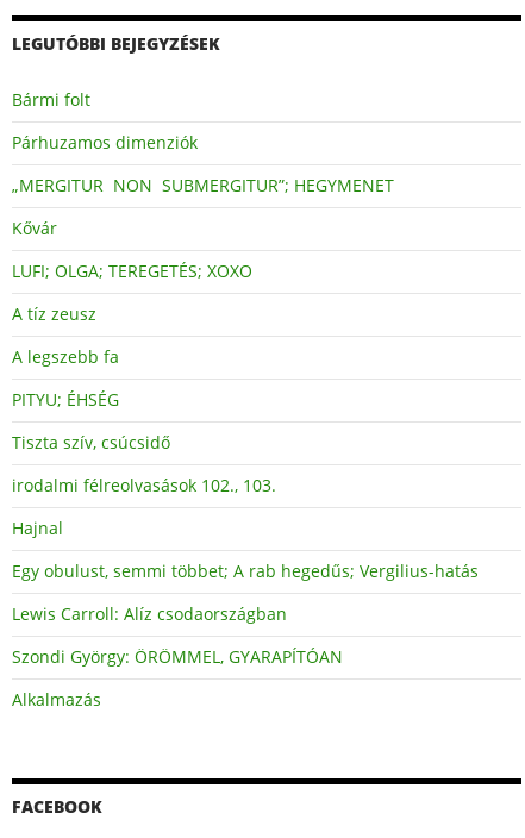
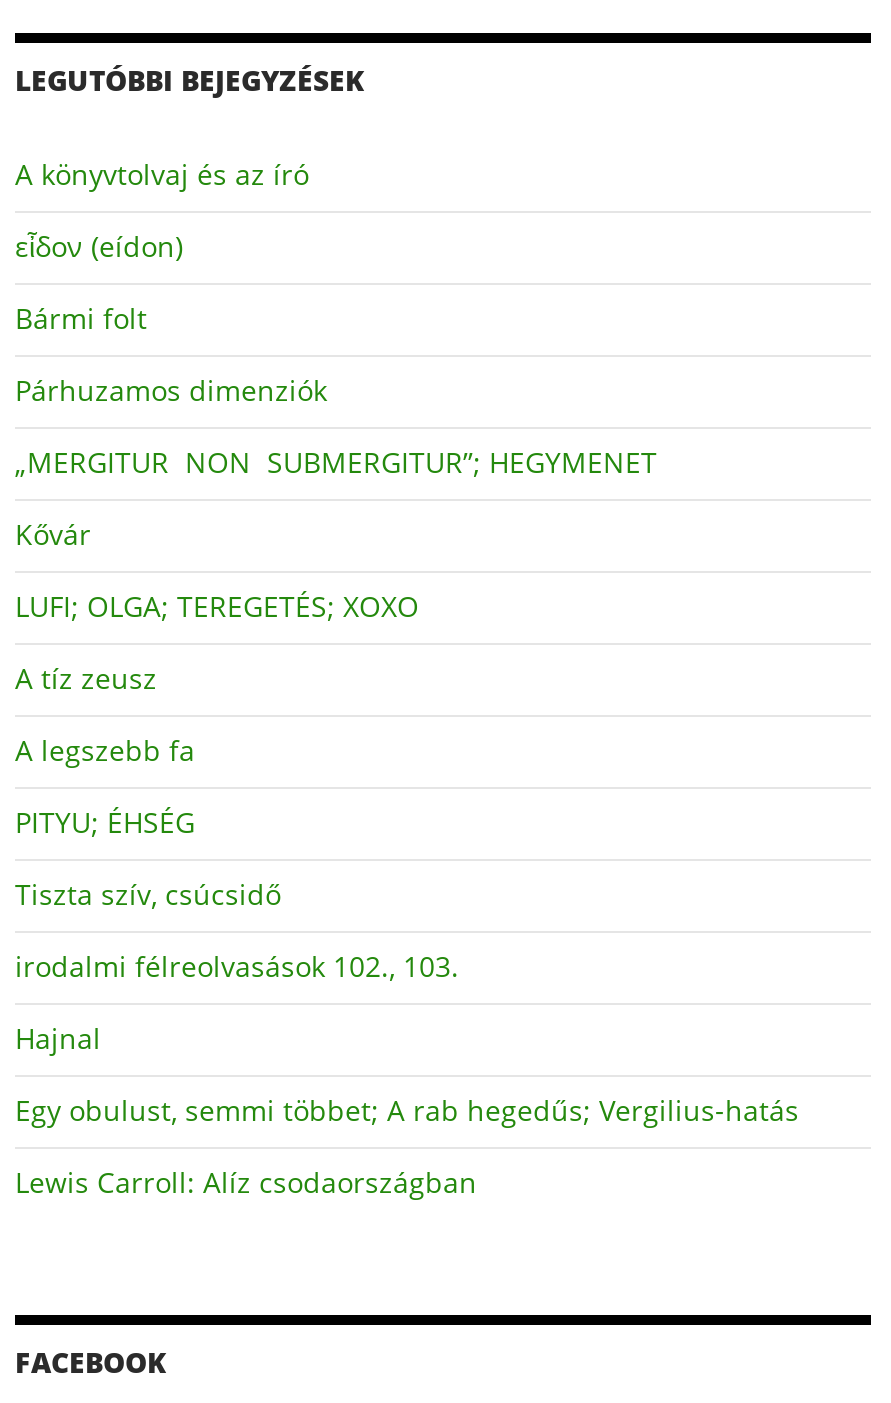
+ A könyvtolvaj és az író
+ εἶδον (eídon)

moved down: Bármi folt | Párhuzamos dimenziók | „MERGITUR NON SUBMERGITUR”; HEGYMENET | ... | Egy obulust, semmi többet; A rab hegedűs; Vergilius-hatás | Lewis Carroll: Alíz csodaországban

- Szondi György: ÖRÖMMEL, GYARAPÍTÓAN
- Alkalmazás
